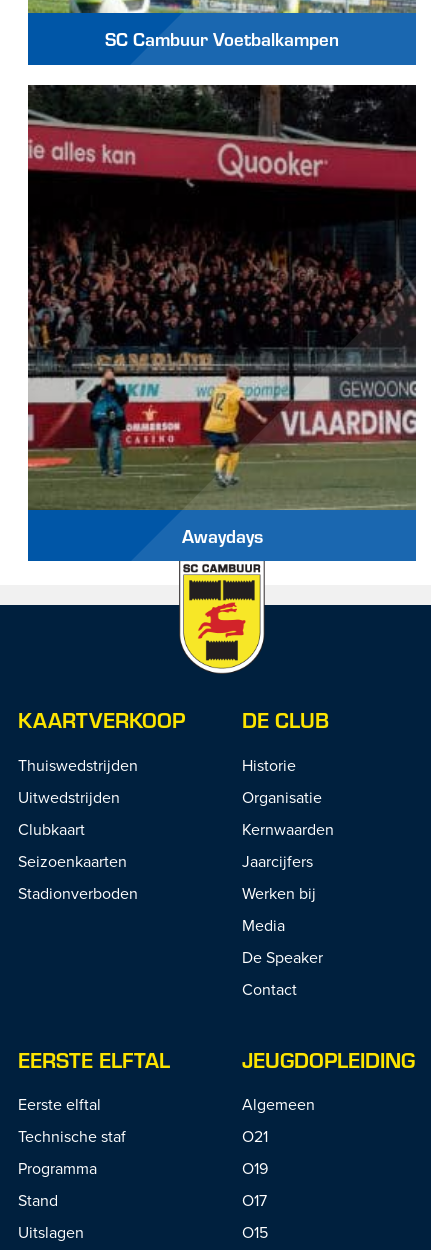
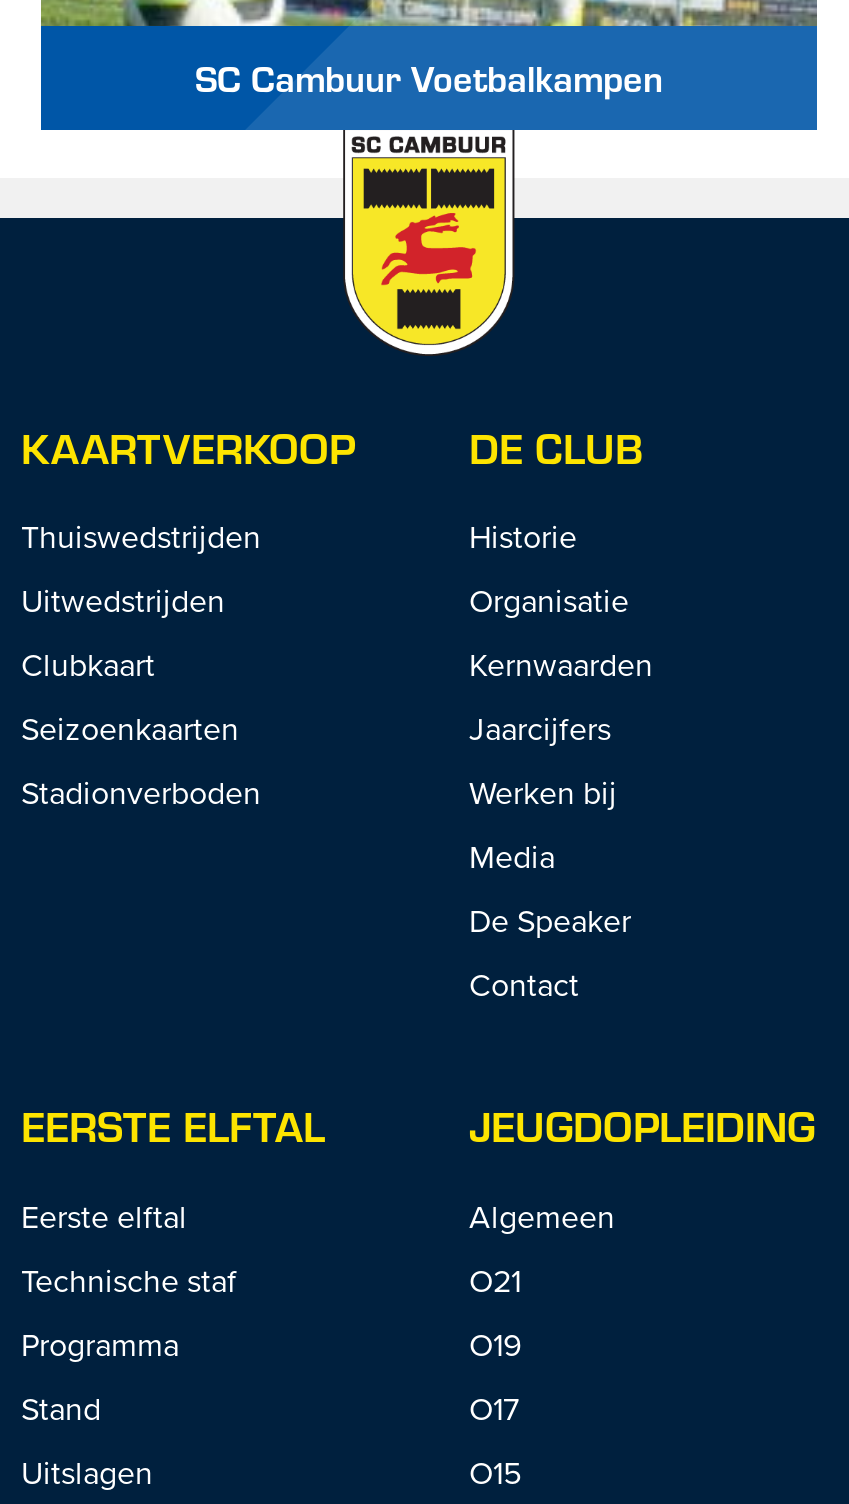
- [image]
- Awaydays
